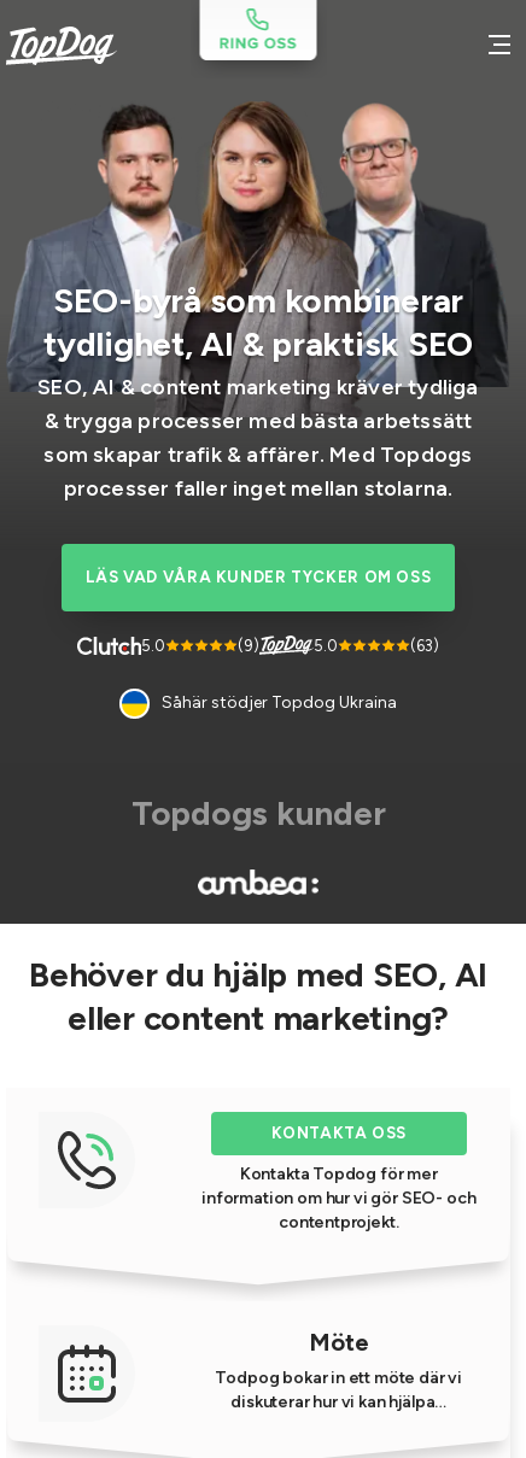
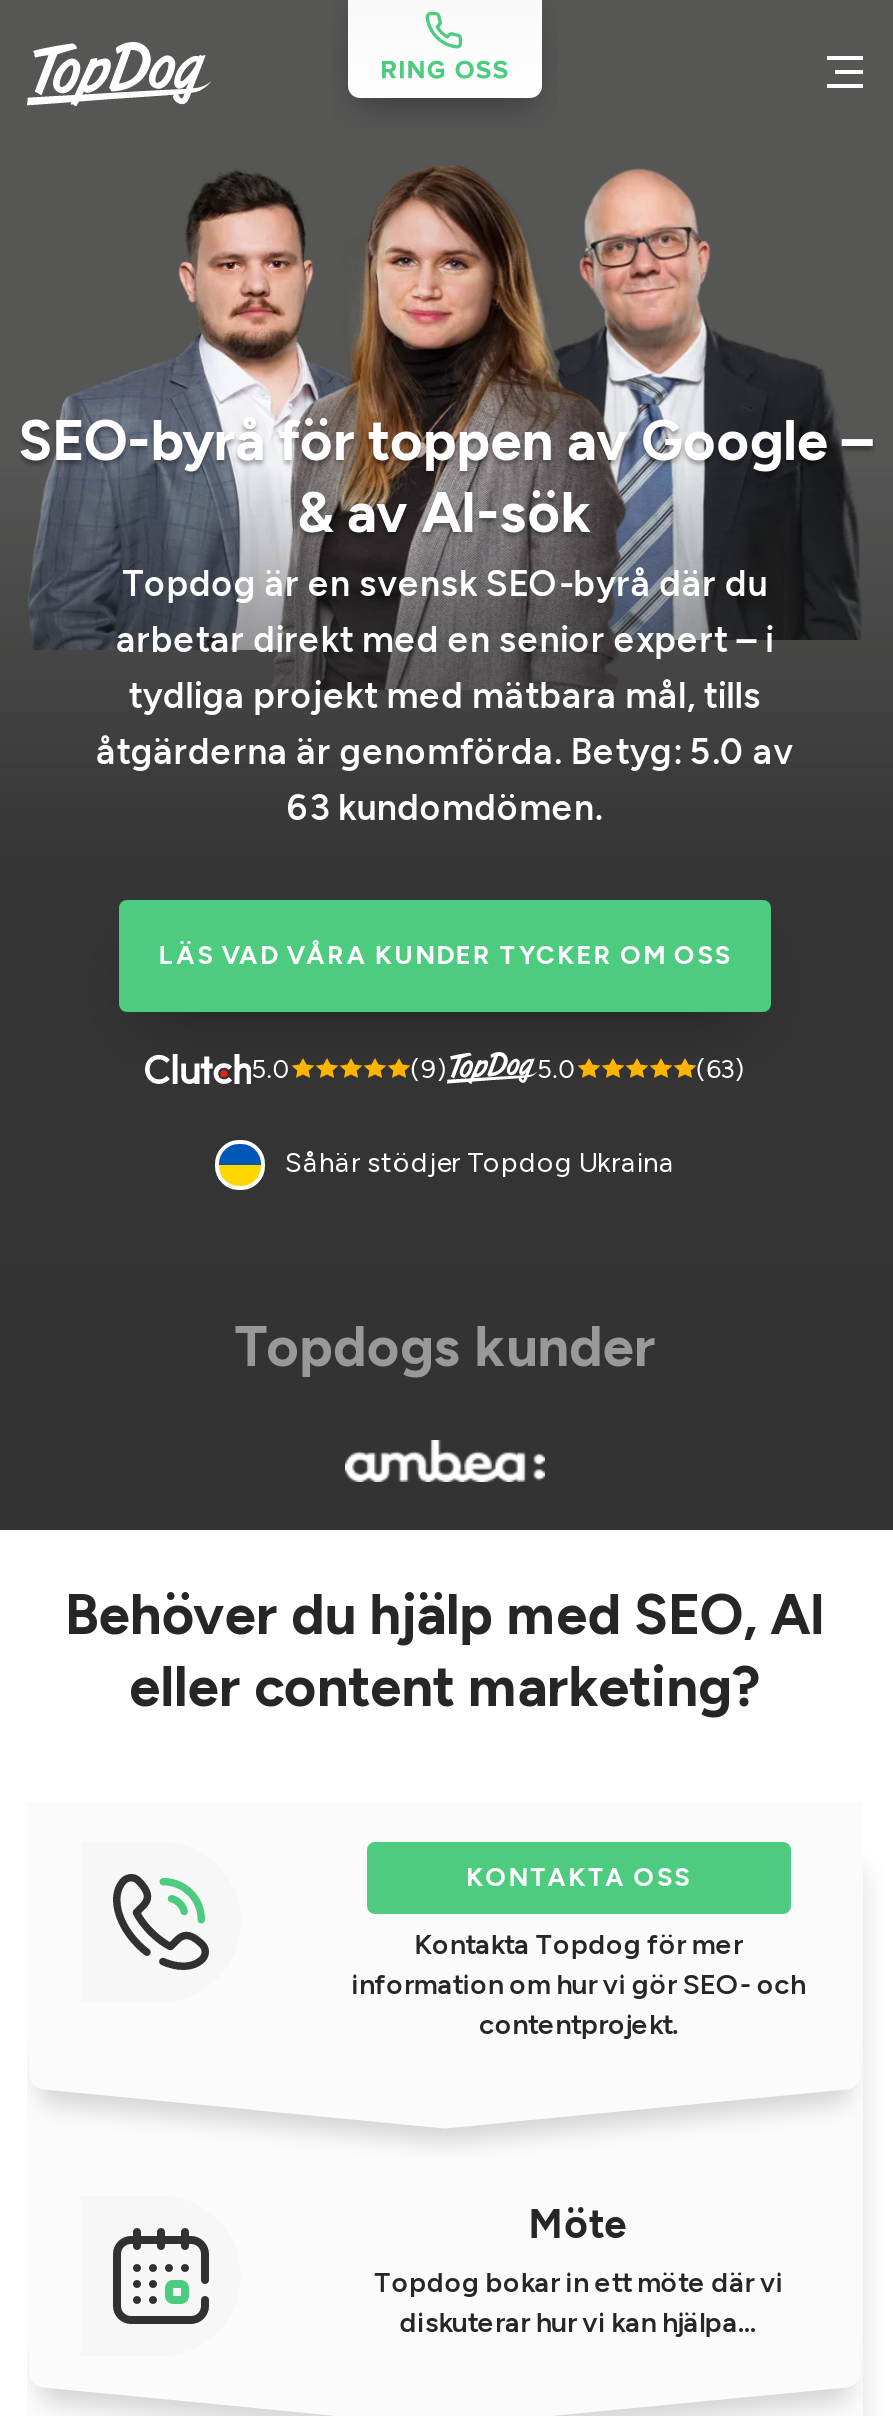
- SEO-byrå som kombinerar
- tydlighet, AI & praktisk SEO
- SEO, AI & content marketing kräver tydliga
- & trygga processer med bästa arbetssätt
- som skapar trafik & affärer. Med Topdogs
- processer faller inget mellan stolarna.
+ SEO-byrå för toppen av Google –
+ & av AI-sök
+ Topdog är en svensk SEO-byrå där du
+ arbetar direkt med en senior expert – i
+ tydliga projekt med mätbara mål, tills
+ åtgärderna är genomförda. Betyg: 5.0 av
+ 63 kundomdömen.

- Todpog bokar in ett möte där vi
+ Topdog bokar in ett möte där vi
